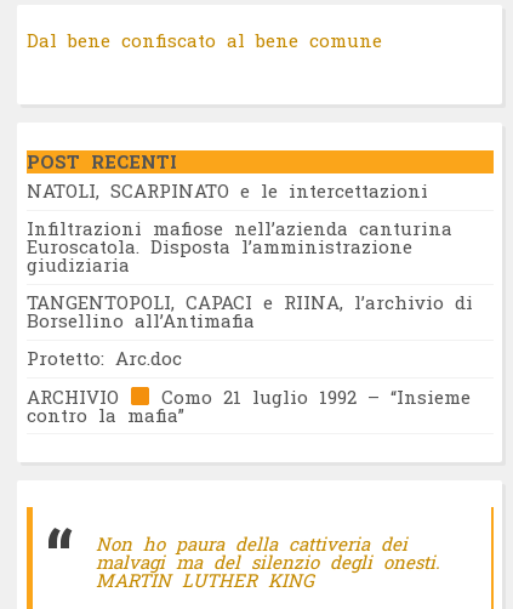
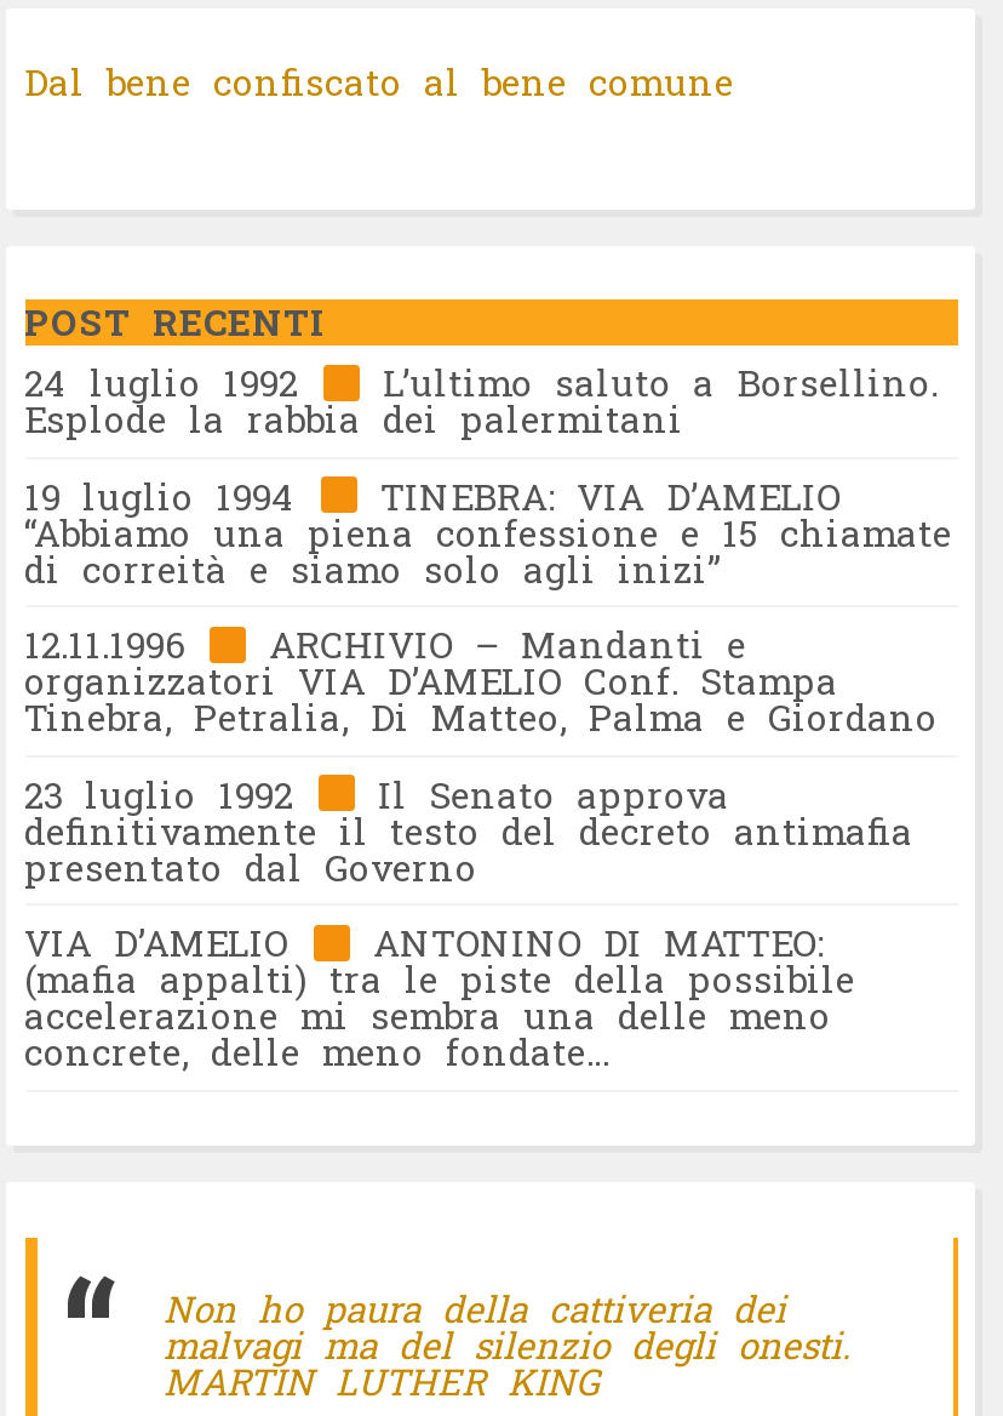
- NATOLI, SCARPINATO e le intercettazioni
+ 24 luglio 1992
+ L’ultimo saluto a Borsellino.
+ Esplode la rabbia dei palermitani

- Infiltrazioni mafiose nell’azienda canturina
- Euroscatola. Disposta l’amministrazione
- giudiziaria
+ 19 luglio 1994
+ TINEBRA: VIA D’AMELIO
+ “Abbiamo una piena confessione e 15 chiamate
+ di correità e siamo solo agli inizi”

- TANGENTOPOLI, CAPACI e RIINA, l’archivio di
- Borsellino all’Antimafia
+ 12.11.1996
+ ARCHIVIO – Mandanti e
+ organizzatori VIA D’AMELIO Conf. Stampa
+ Tinebra, Petralia, Di Matteo, Palma e Giordano

- Protetto: Arc.doc
+ 23 luglio 1992
+ Il Senato approva
+ definitivamente il testo del decreto antimafia
+ presentato dal Governo

- ARCHIVIO
- Como 21 luglio 1992 – “Insieme
- contro la mafia”
+ VIA D’AMELIO
+ ANTONINO DI MATTEO:
+ (mafia appalti) tra le piste della possibile
+ accelerazione mi sembra una delle meno
+ concrete, delle meno fondate…
